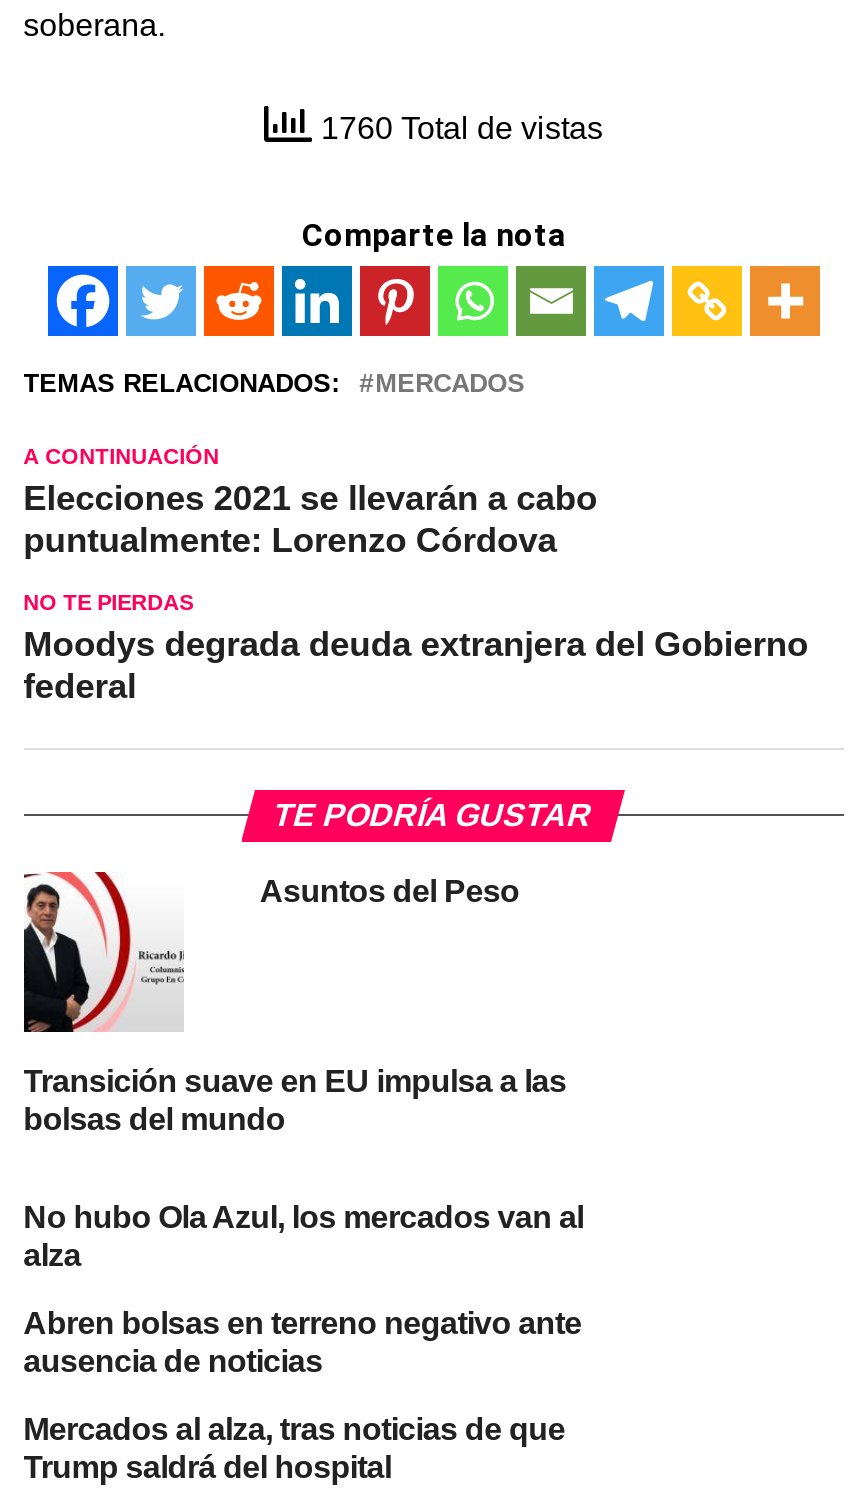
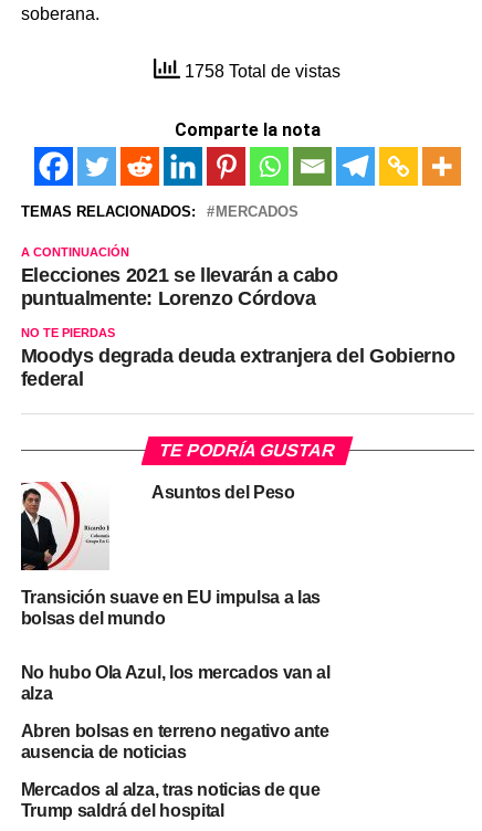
- 1760 Total de vistas
+ 1758 Total de vistas
